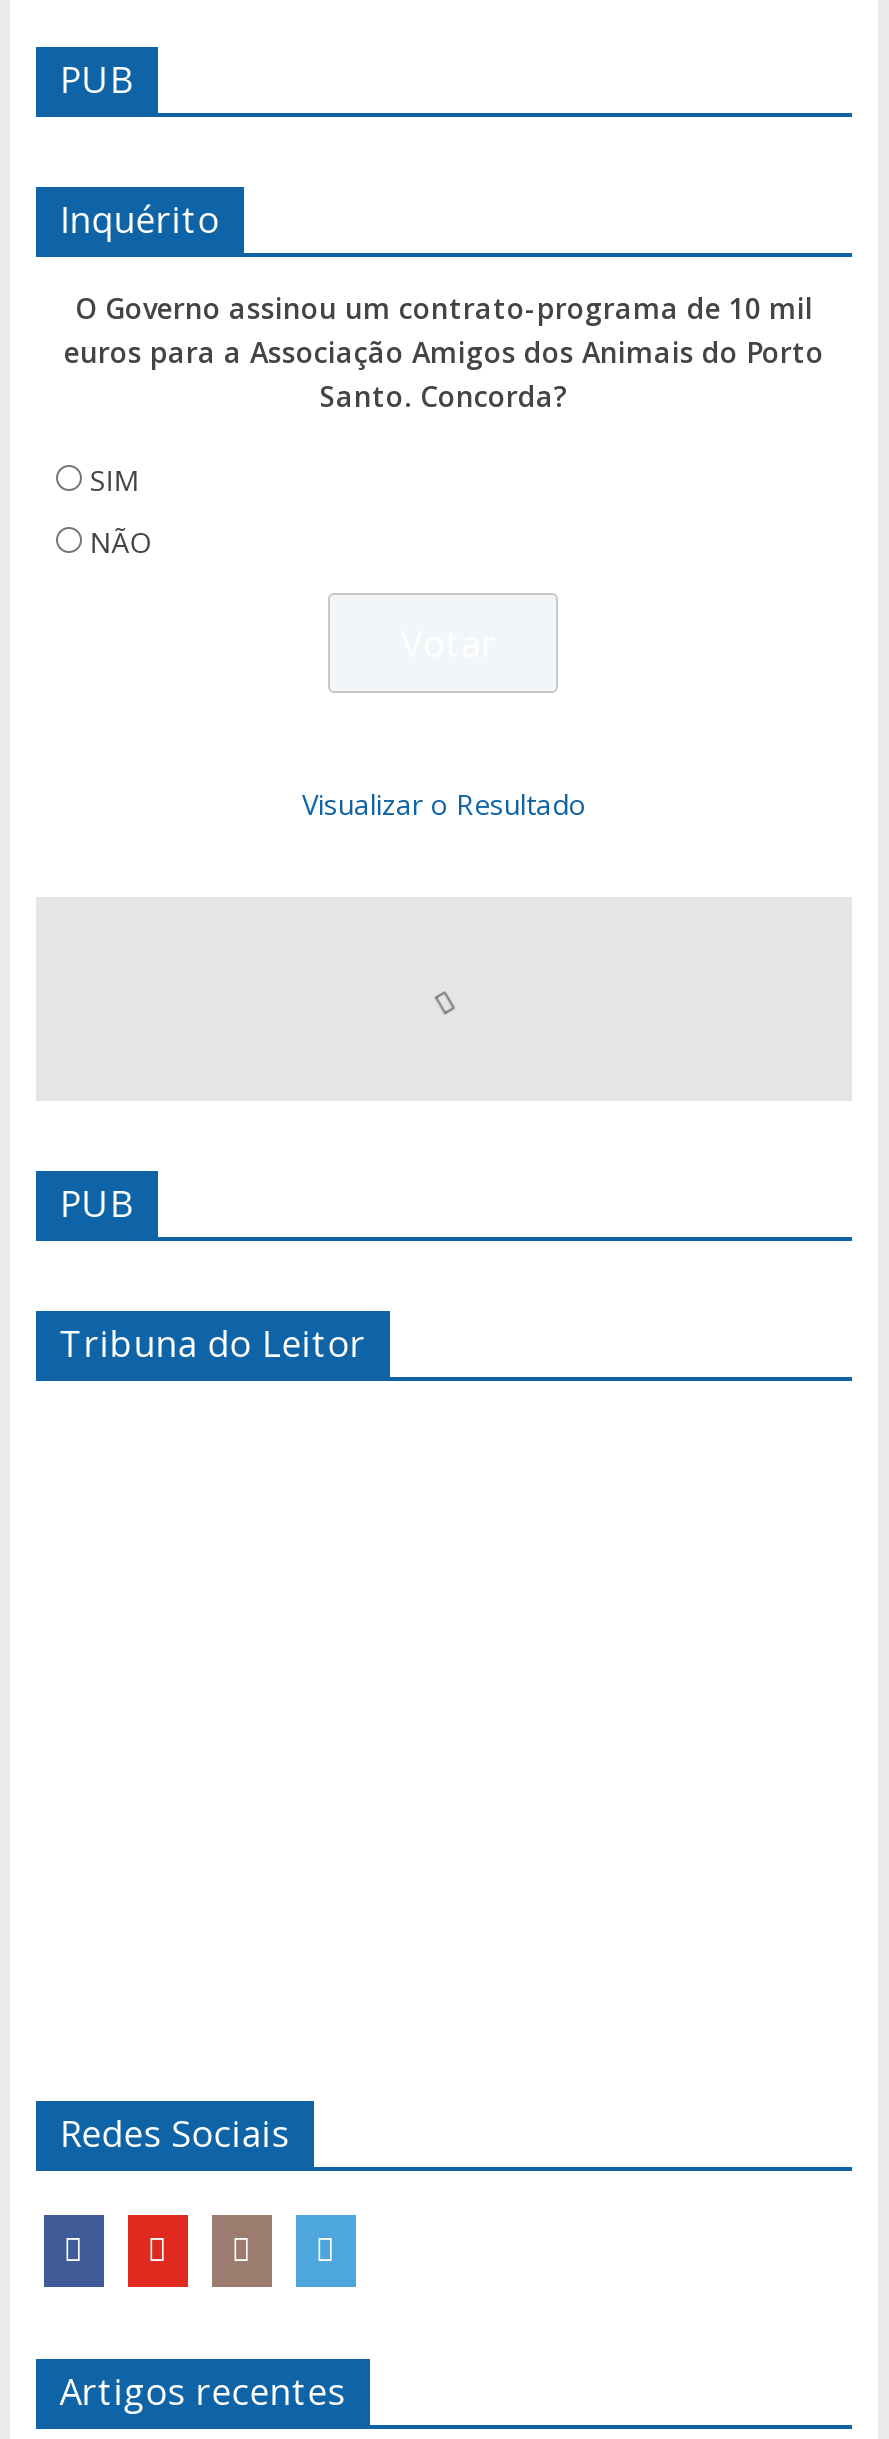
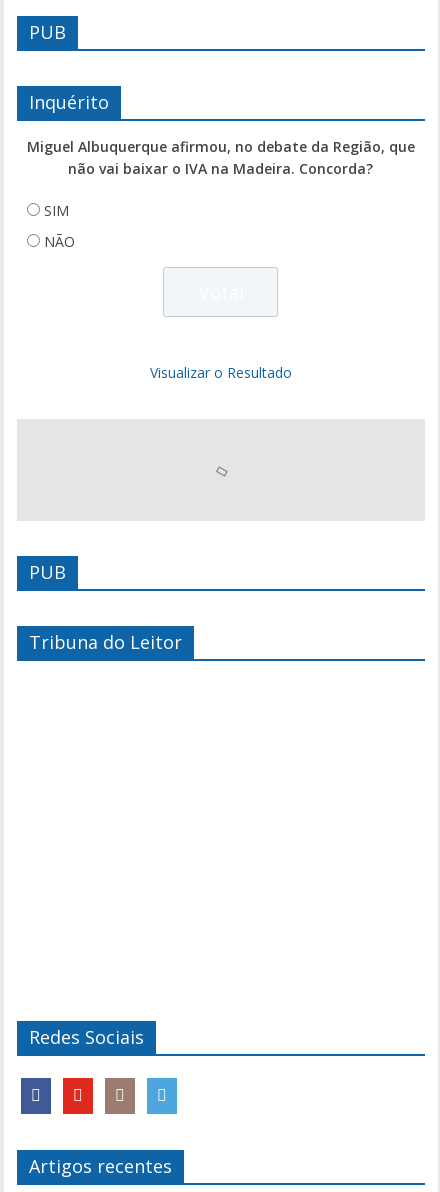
- O Governo assinou um contrato-programa de 10 mil
- euros para a Associação Amigos dos Animais do Porto
- Santo. Concorda?
+ Miguel Albuquerque afirmou, no debate da Região, que
+ não vai baixar o IVA na Madeira. Concorda?
